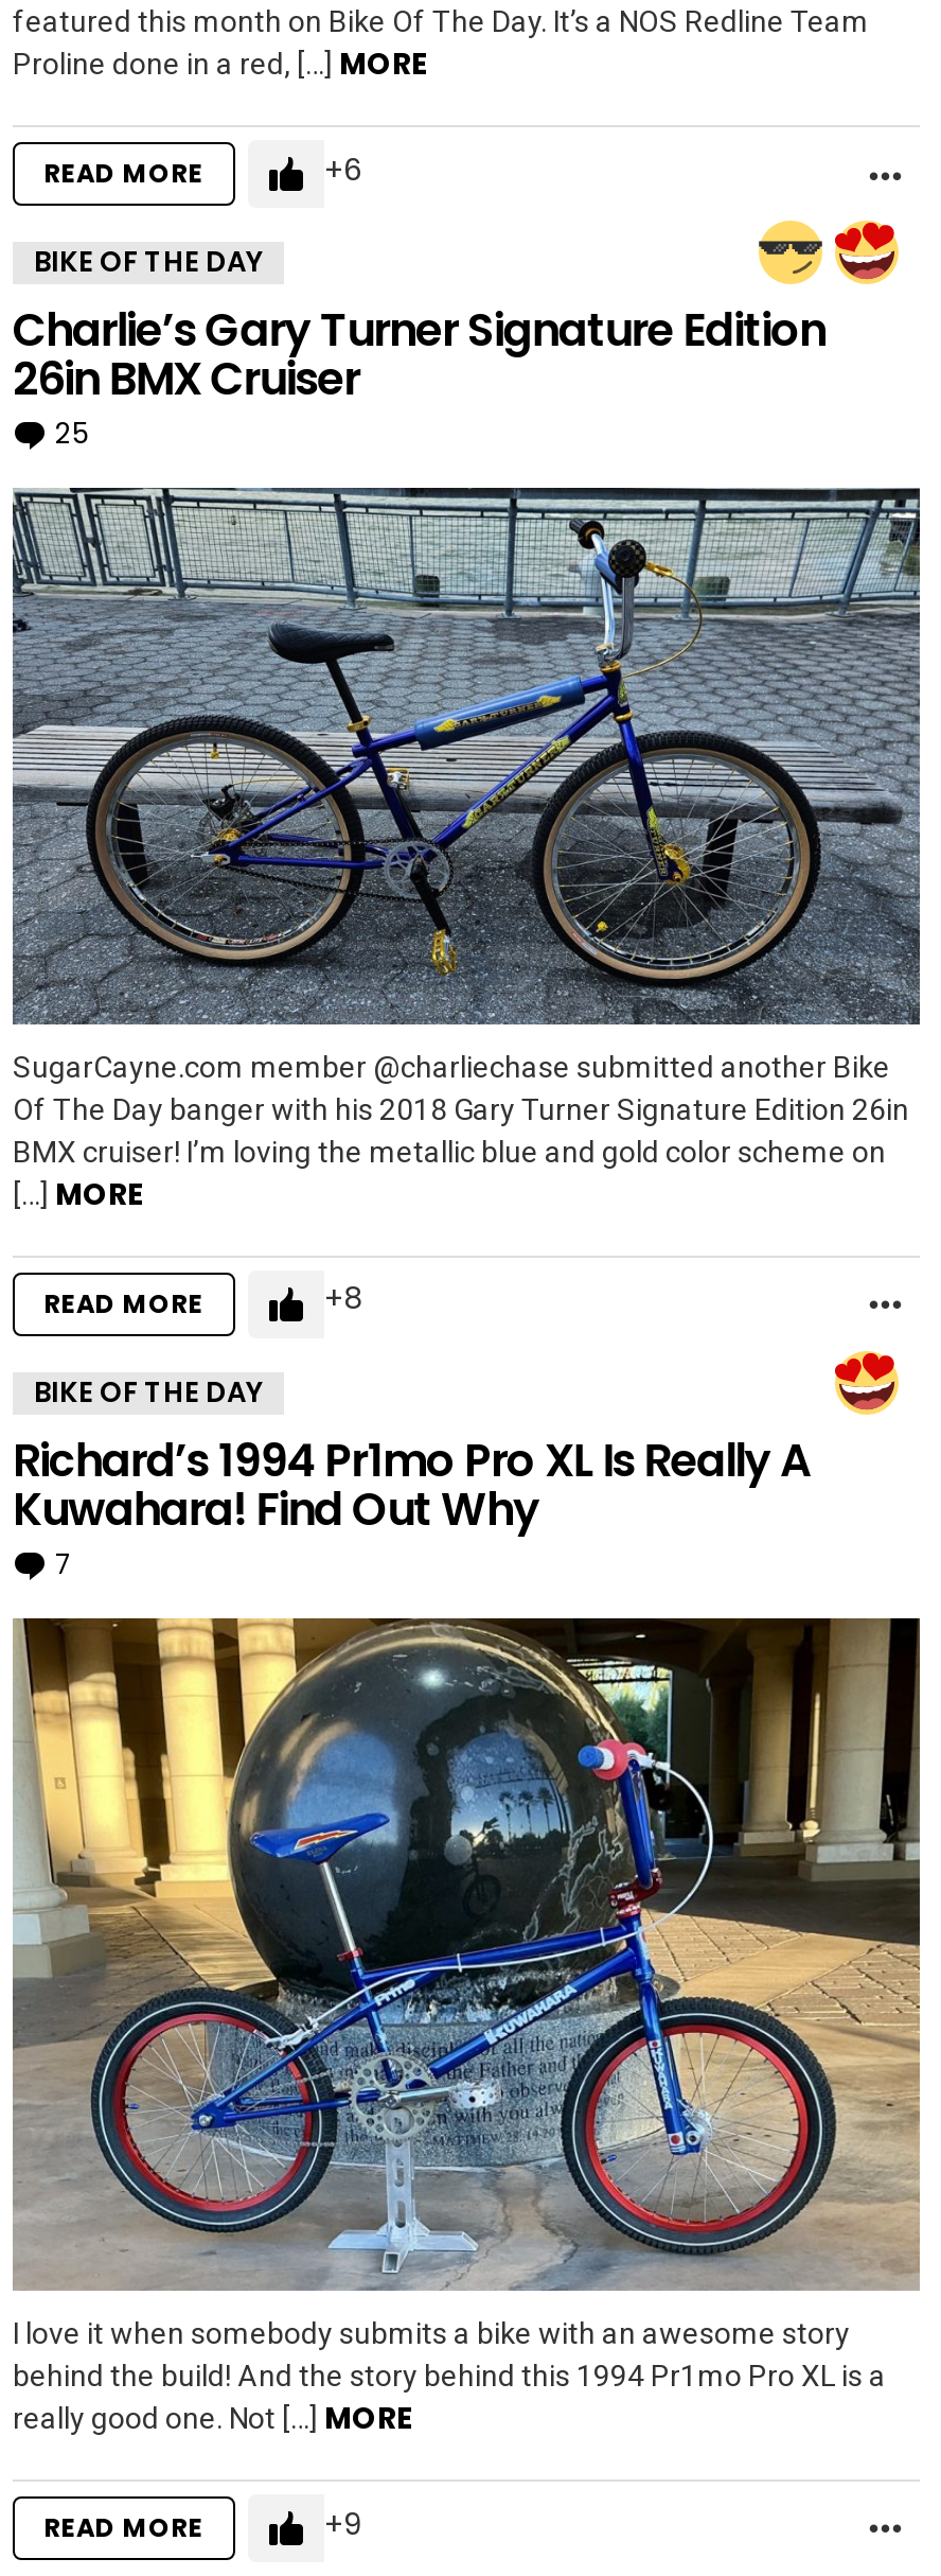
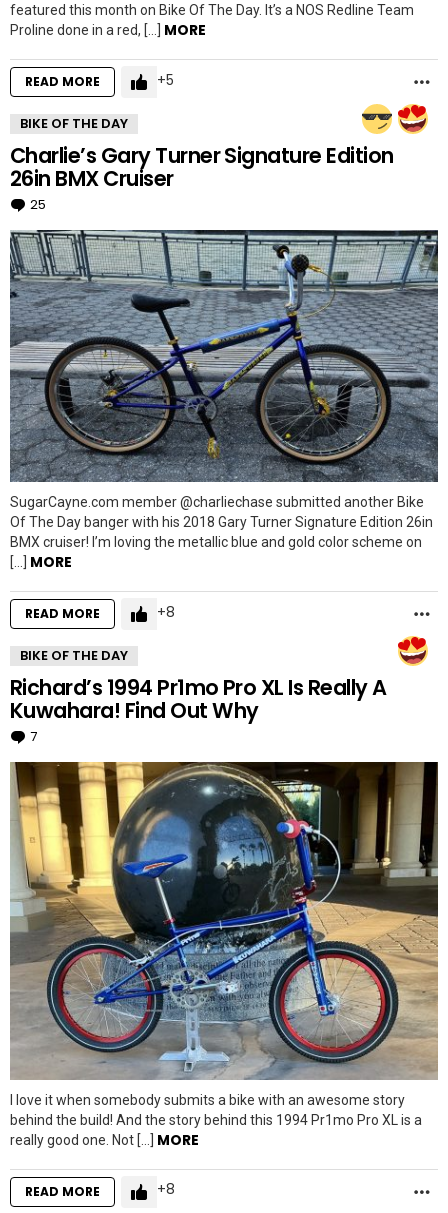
- 6
+ 5

- 9
+ 8
